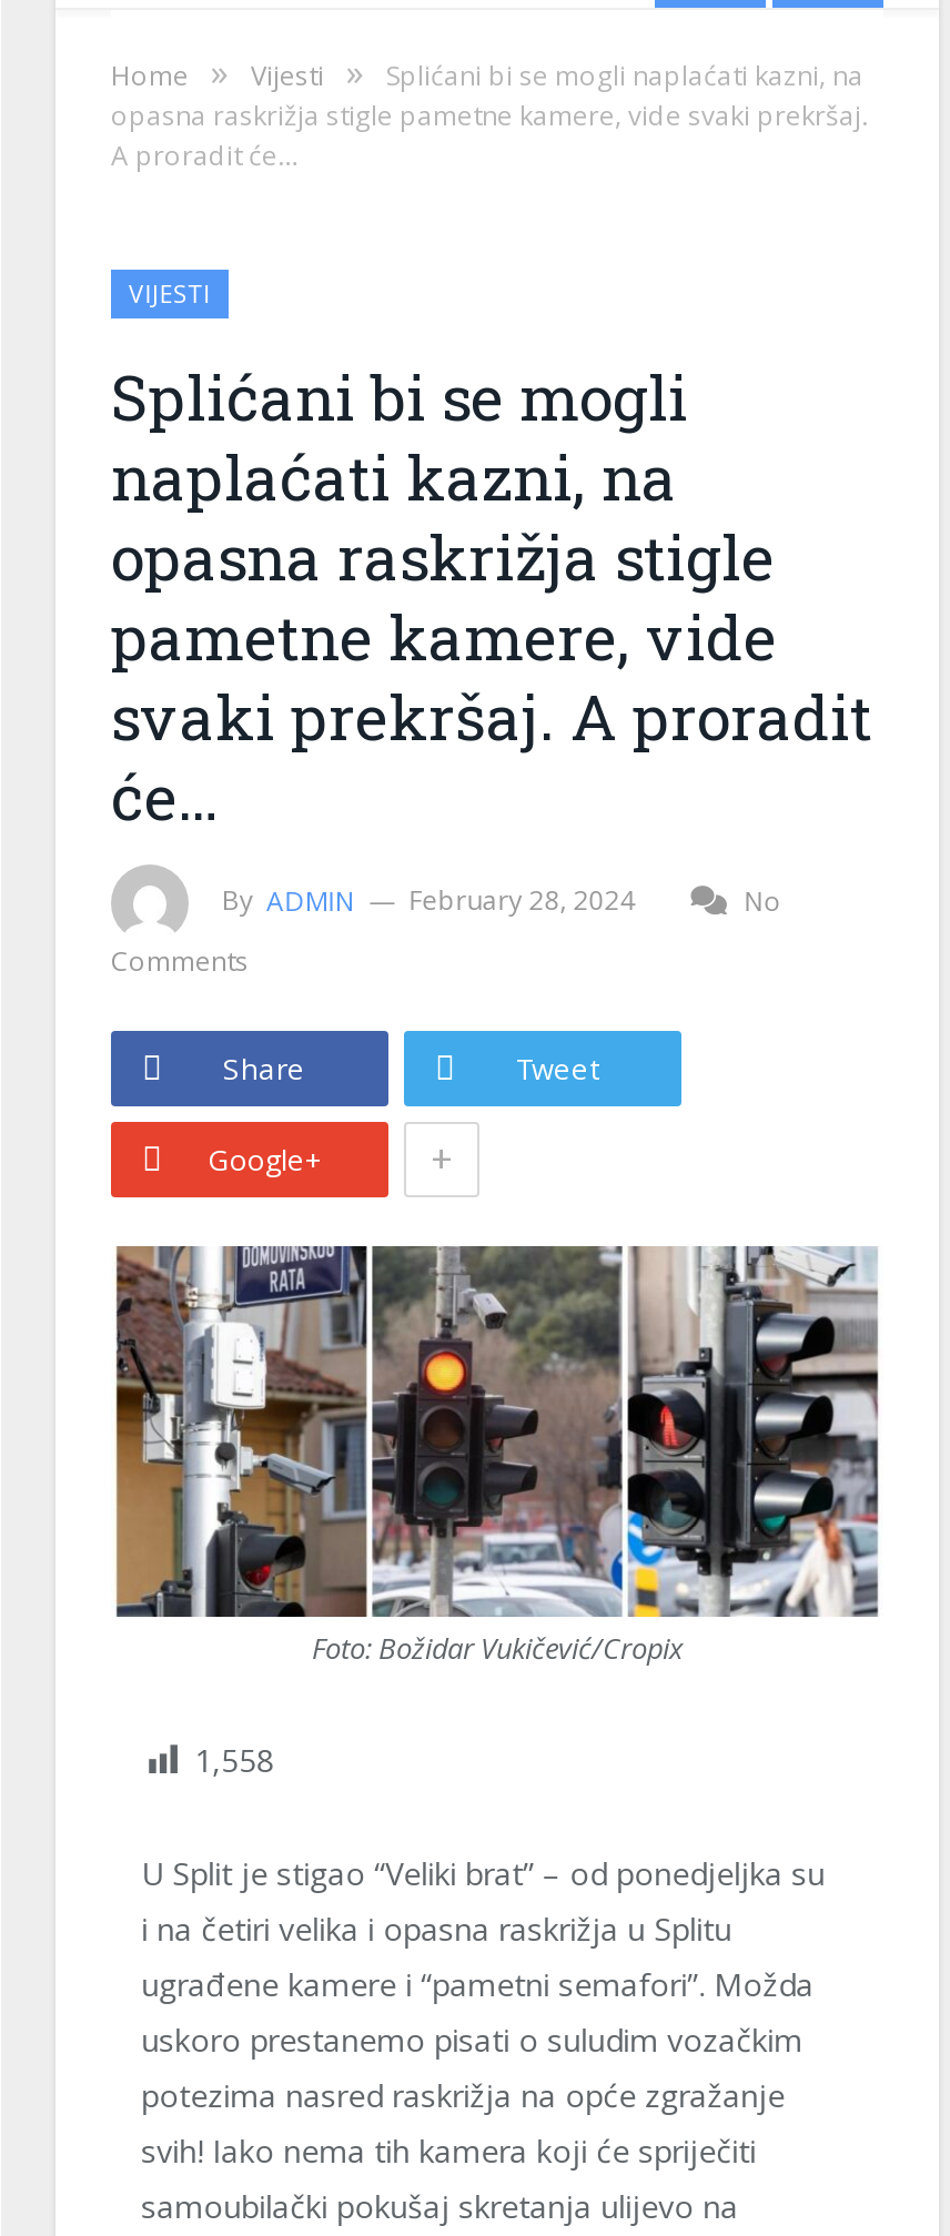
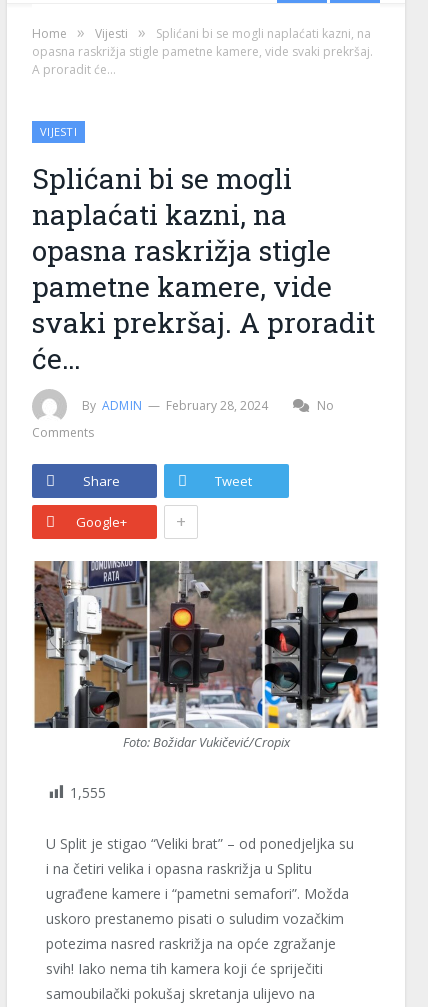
- 1,558
+ 1,555
